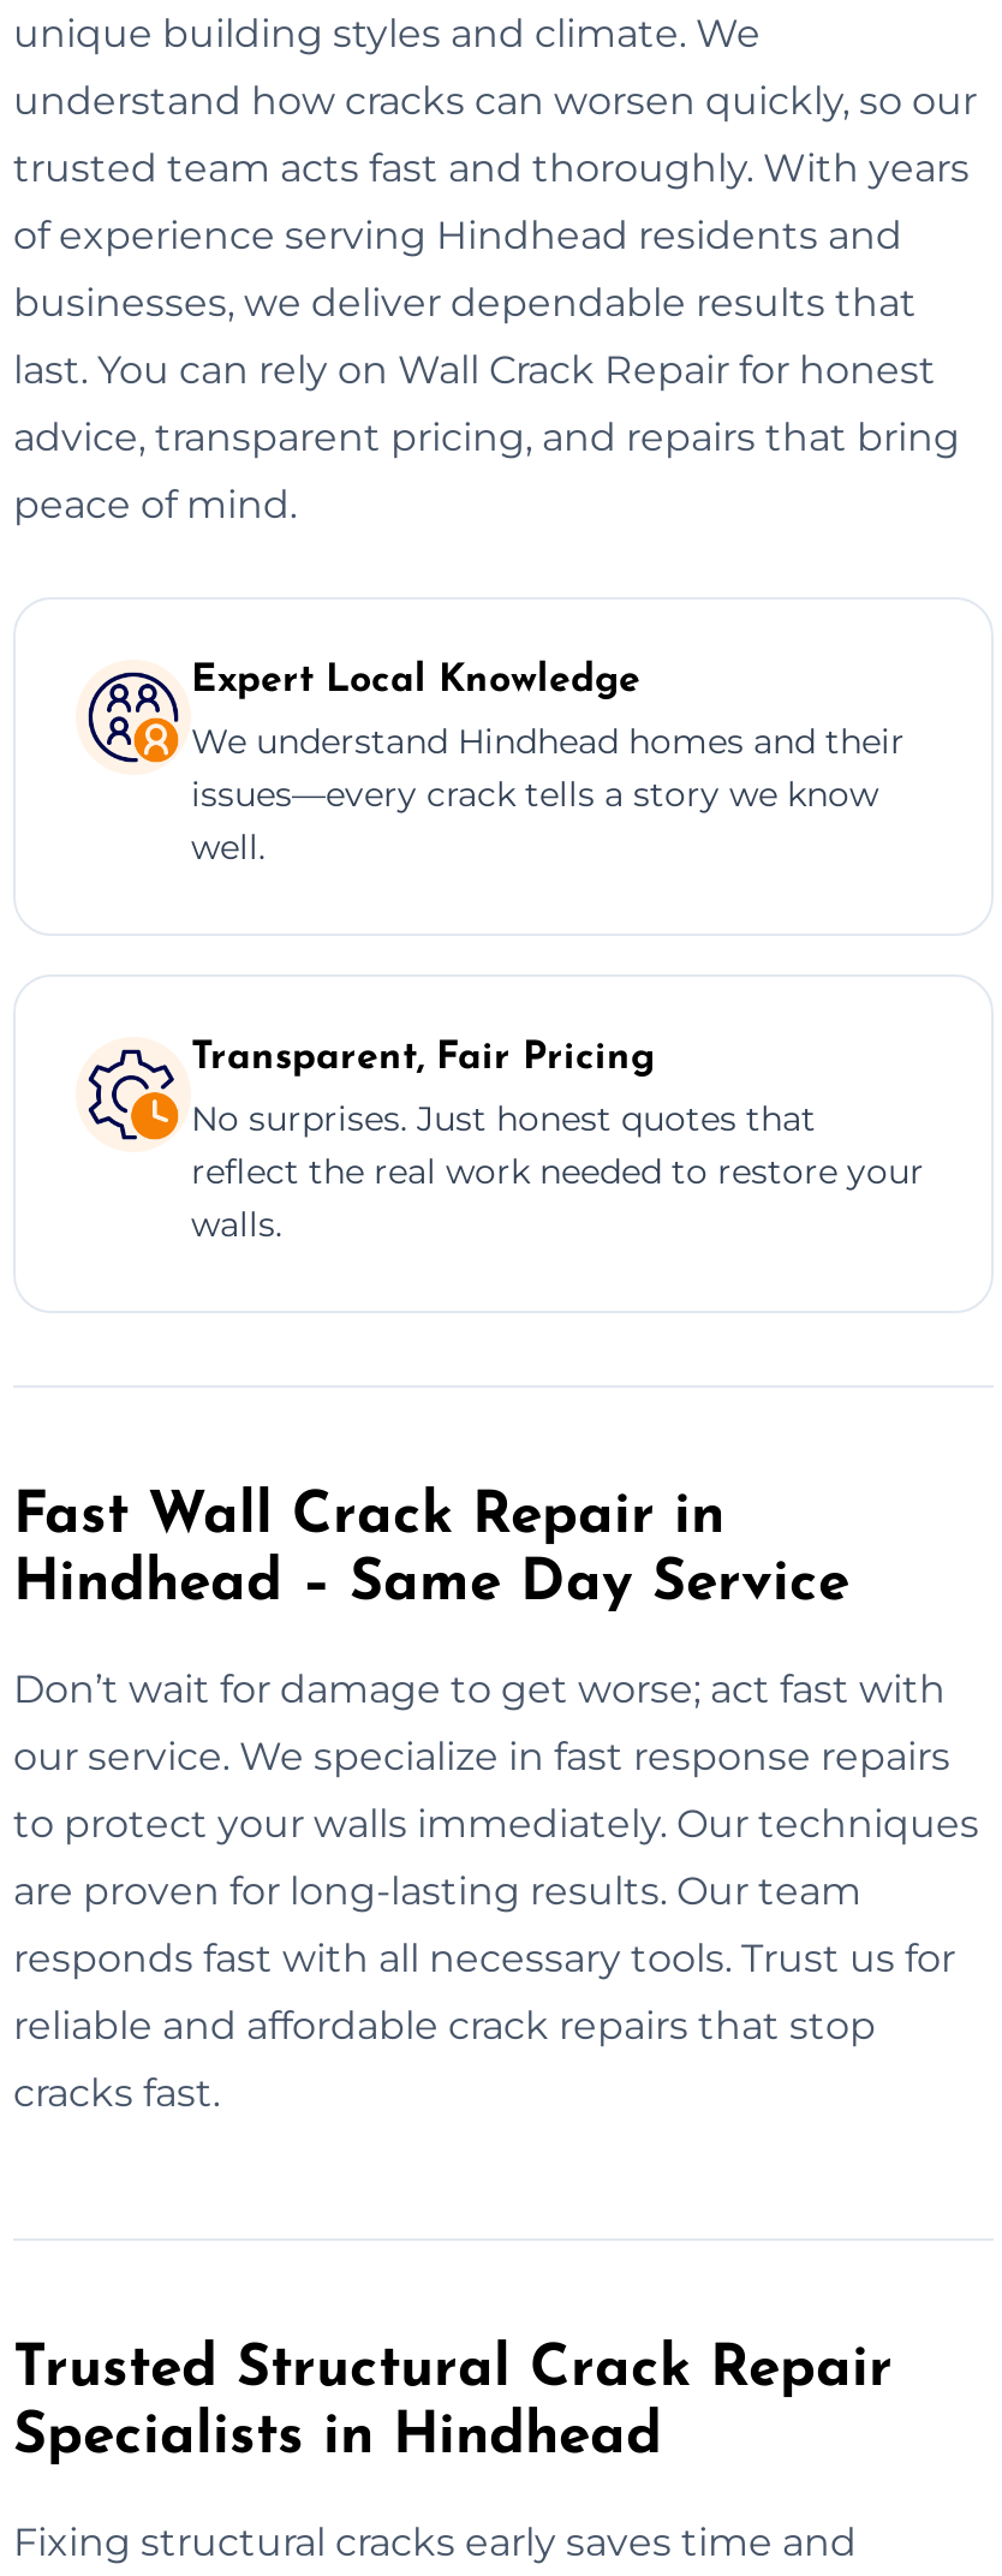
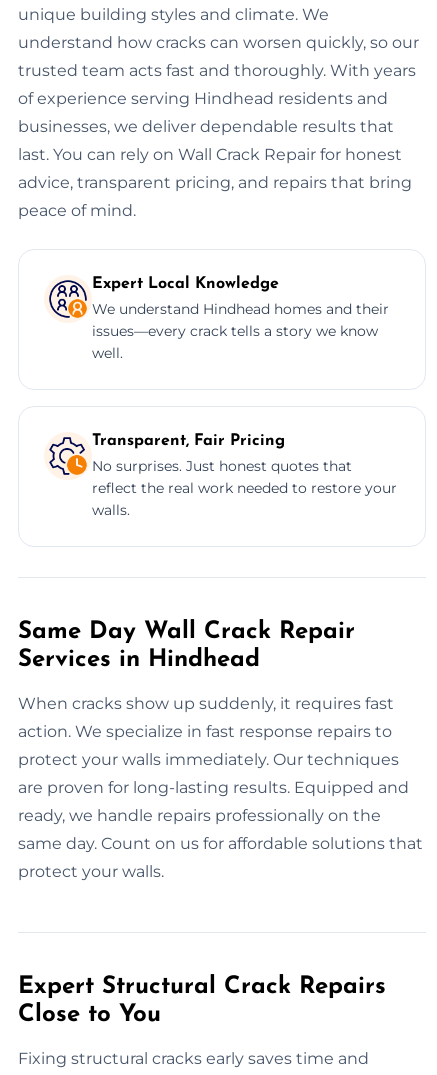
- Fast Wall Crack Repair in
- Hindhead – Same Day Service
+ Same Day Wall Crack Repair
+ Services in Hindhead

- Don’t wait for damage to get worse; act fast with
+ When cracks show up suddenly, it requires fast

- our service. We specialize in fast response repairs
+ action. We specialize in fast response repairs to

- to protect your walls immediately. Our techniques
+ protect your walls immediately. Our techniques

- are proven for long-lasting results. Our team
+ are proven for long-lasting results. Equipped and

- responds fast with all necessary tools. Trust us for
+ ready, we handle repairs professionally on the

- reliable and affordable crack repairs that stop
+ same day. Count on us for affordable solutions that

- cracks fast.
+ protect your walls.

- Trusted Structural Crack Repair
- Specialists in Hindhead
+ Expert Structural Crack Repairs
+ Close to You
